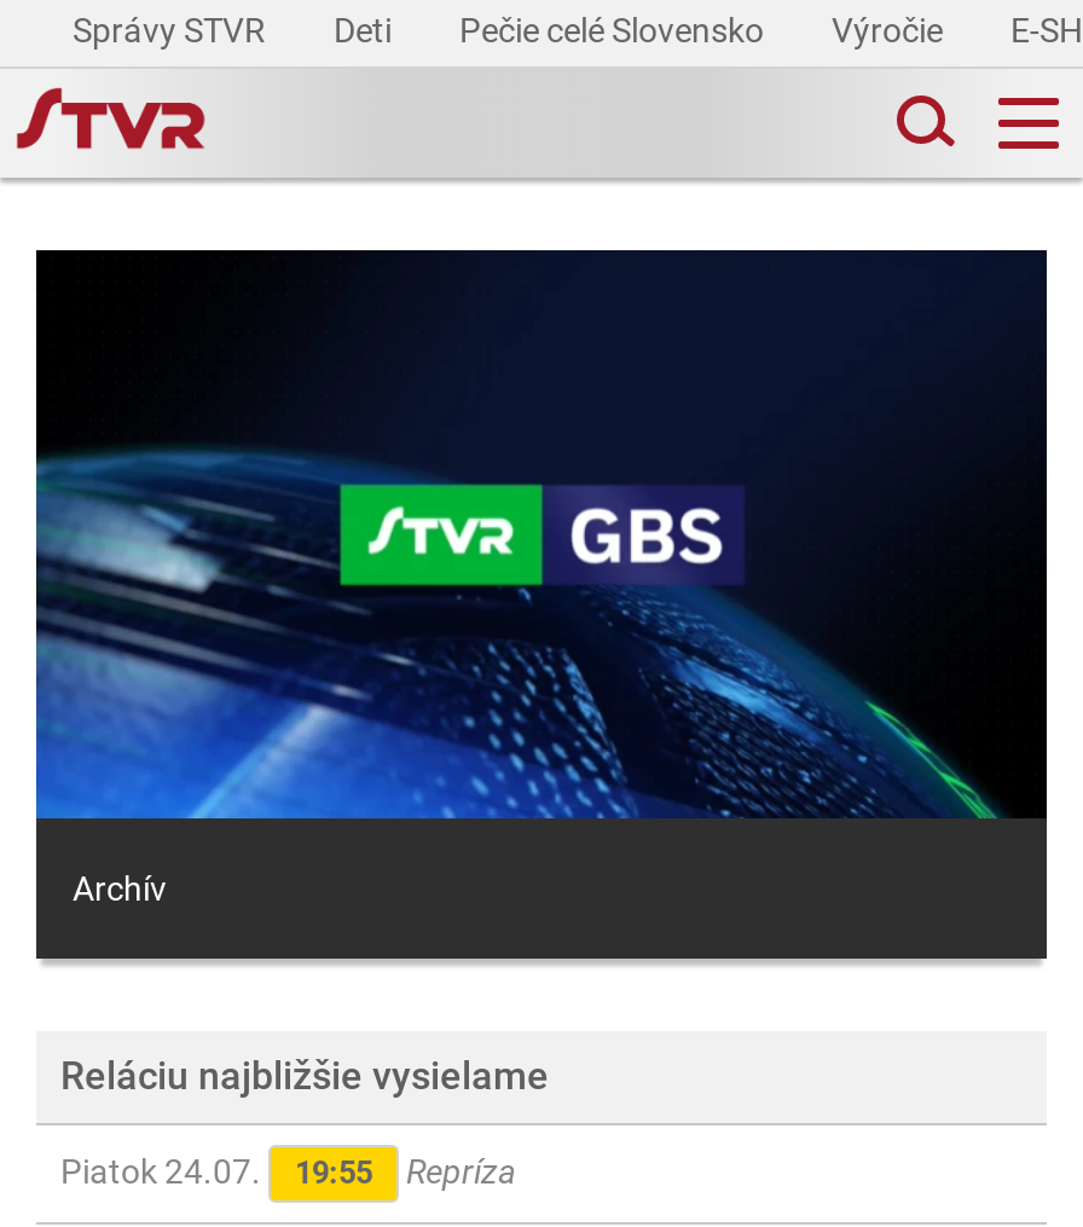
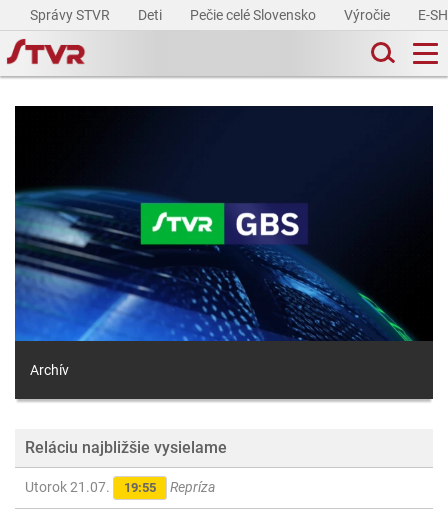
- Piatok 24.07. 19:55 Repríza
+ Utorok 21.07. 19:55 Repríza
